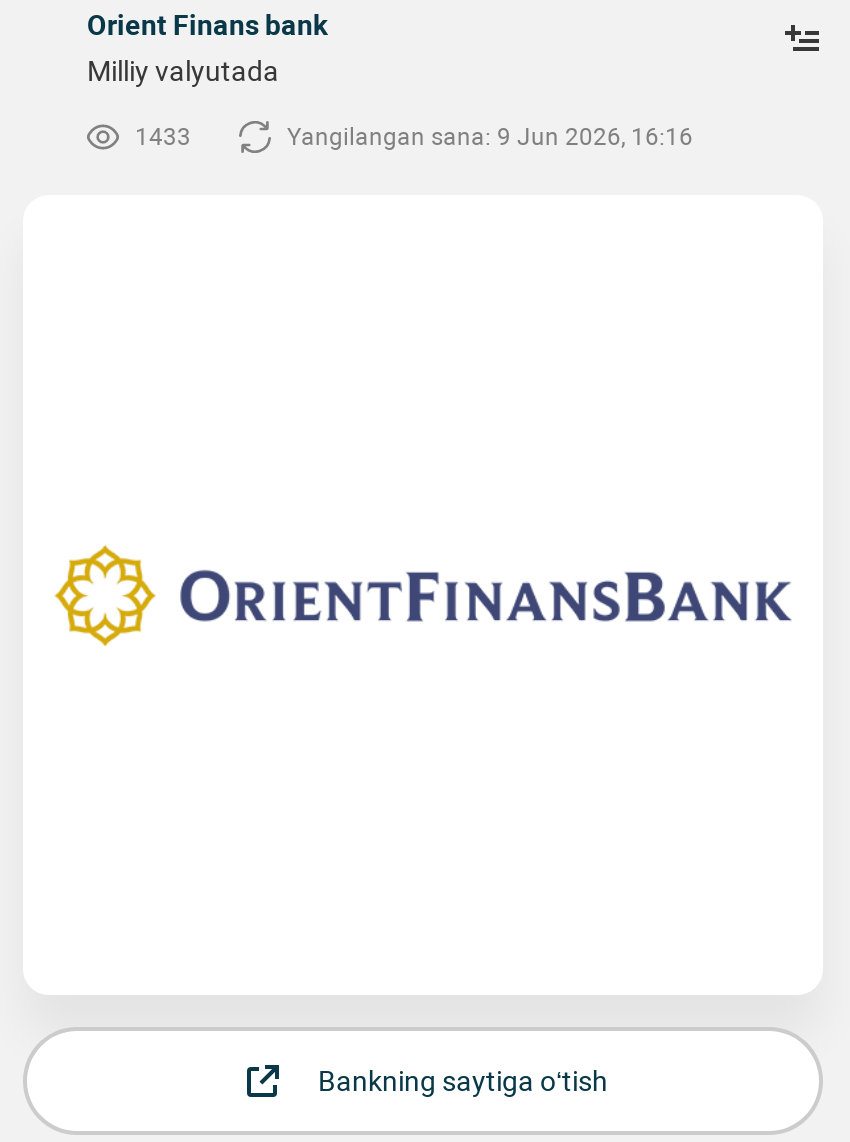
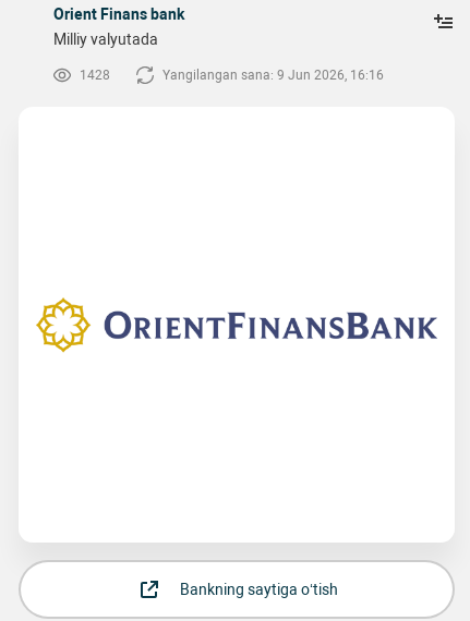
- 1433
+ 1428
